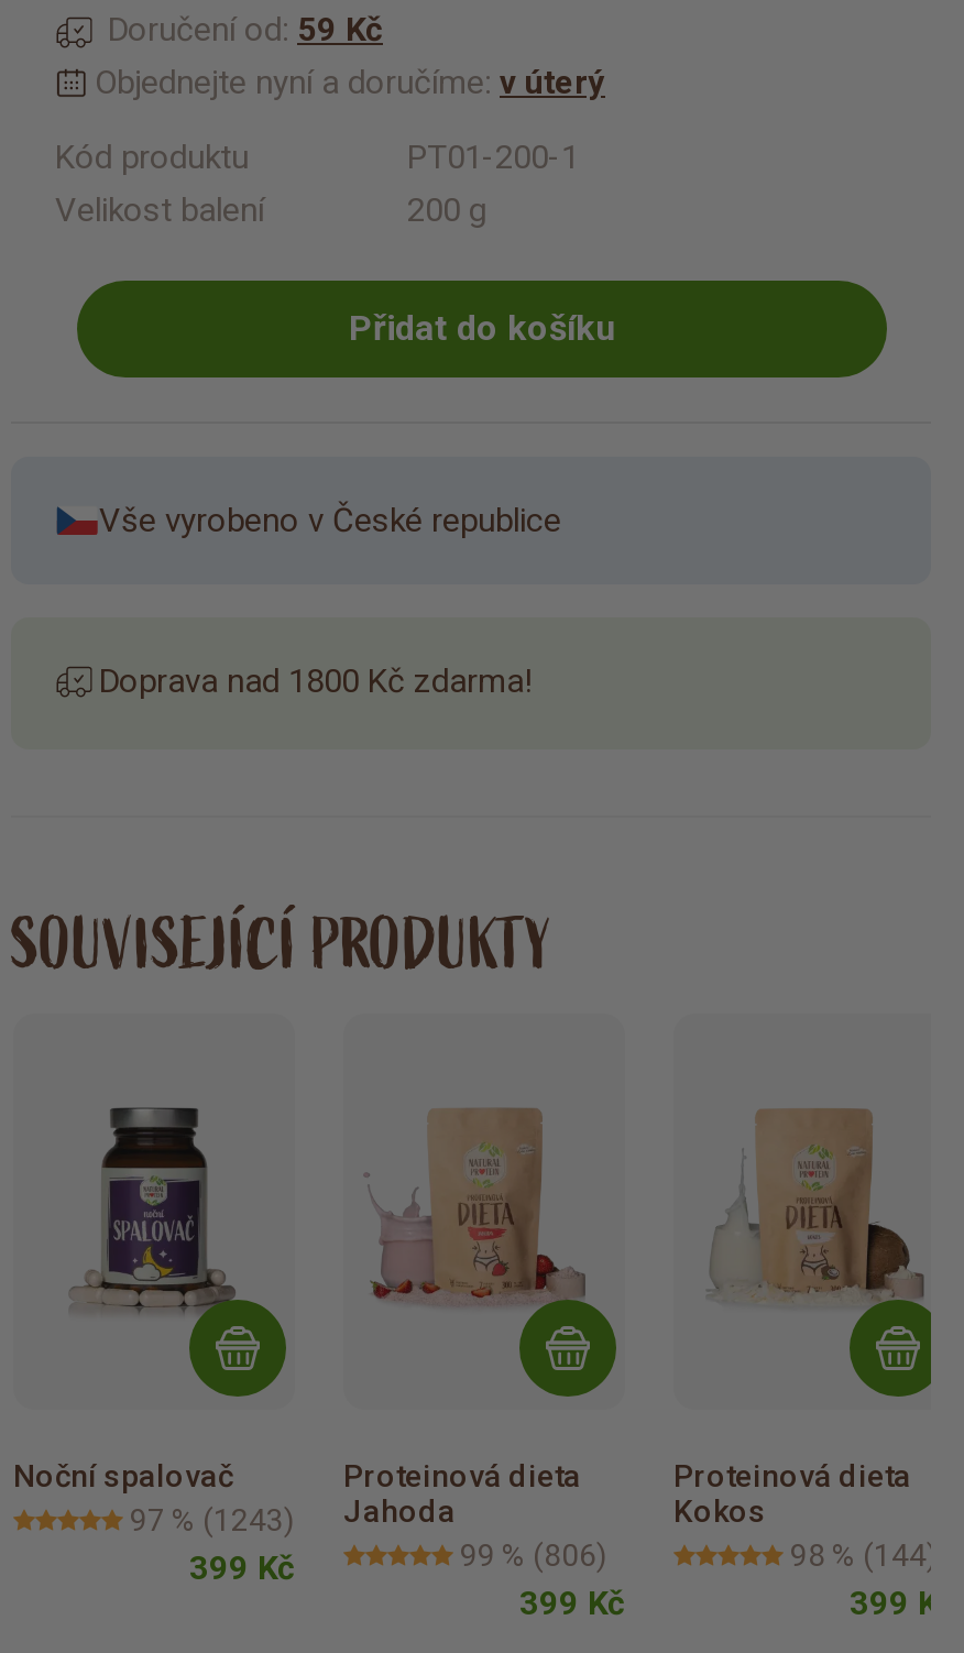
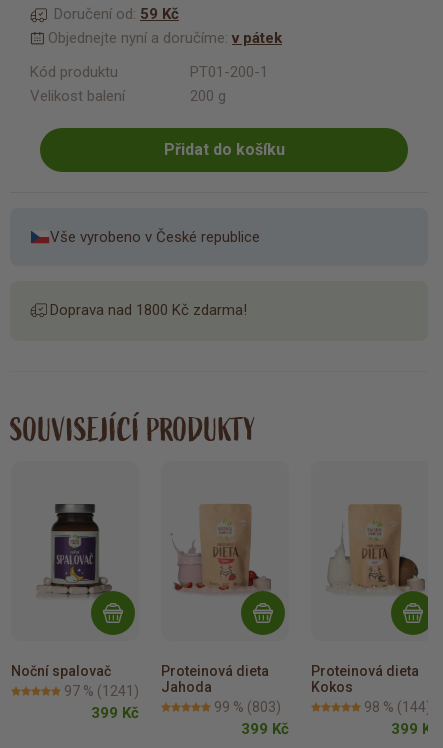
- Objednejte nyní a doručíme: v úterý
+ Objednejte nyní a doručíme: v pátek

- 97 % (1243) Jahoda
+ 97 % (1241) Jahoda

- 99 % (806)
+ 99 % (803)
